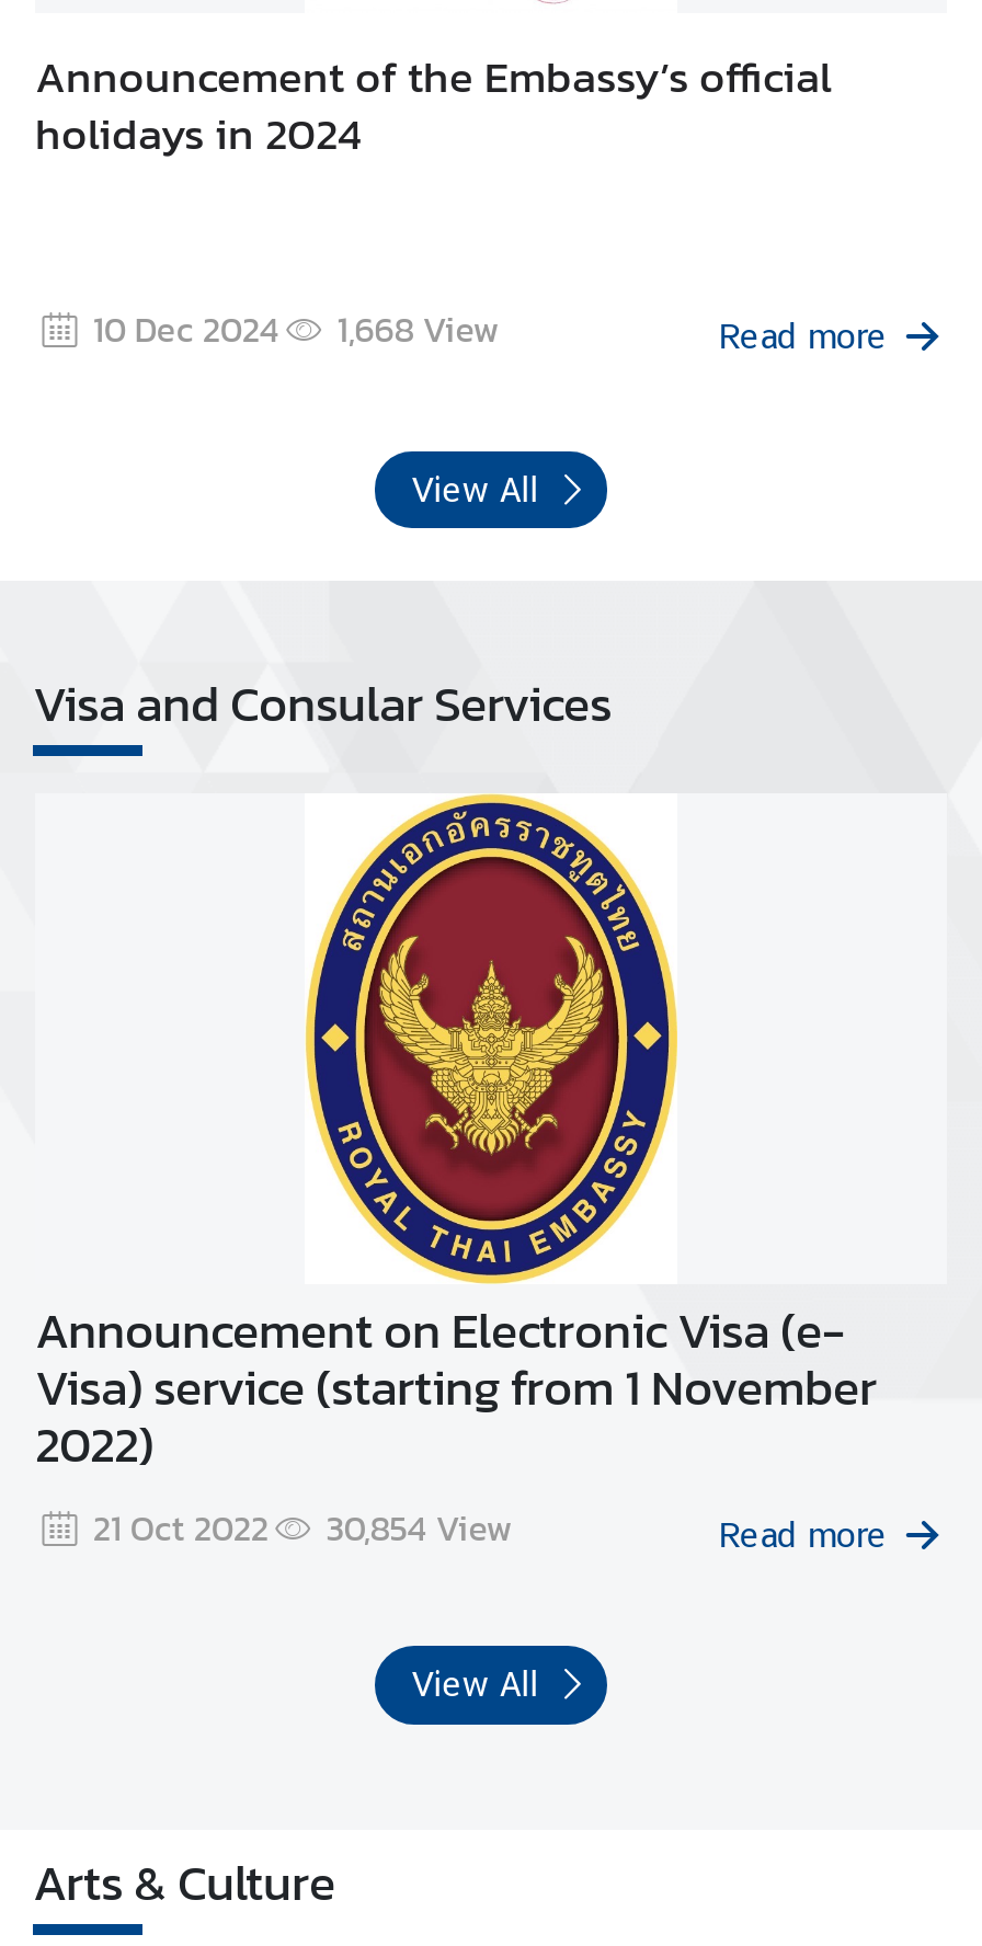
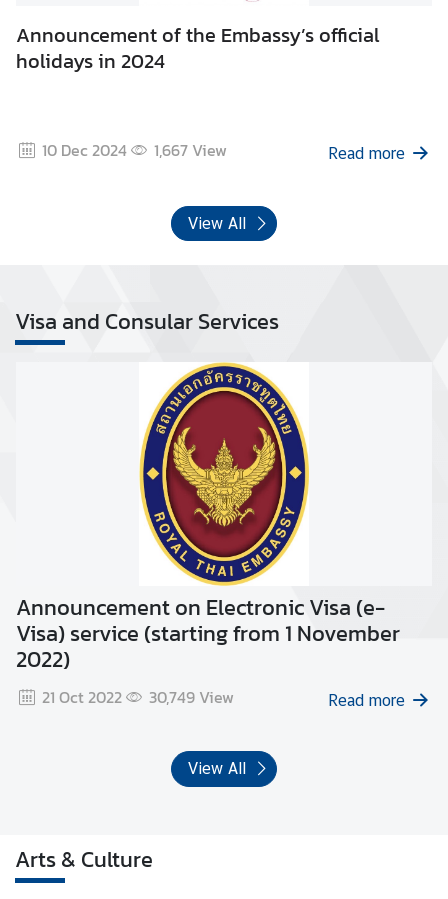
- 1,668 View
+ 1,667 View

- 30,854 View
+ 30,749 View
